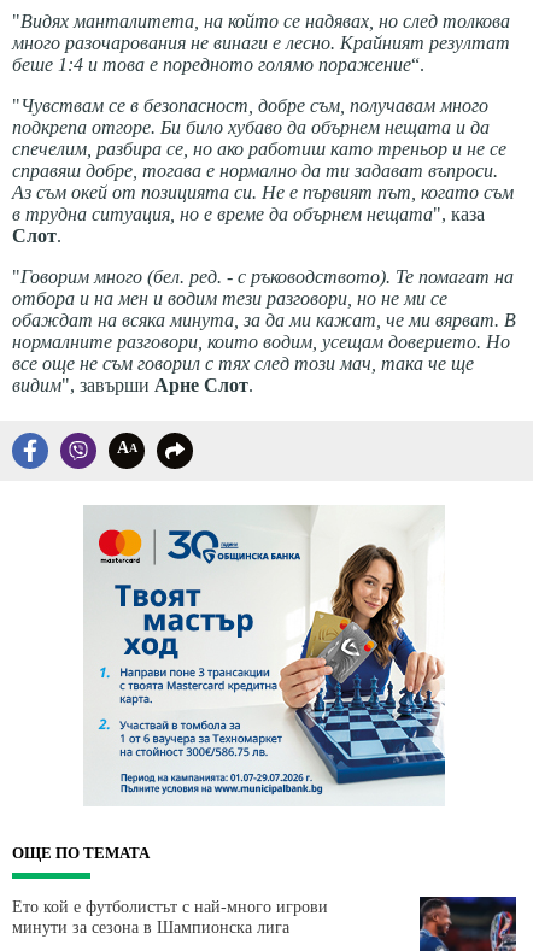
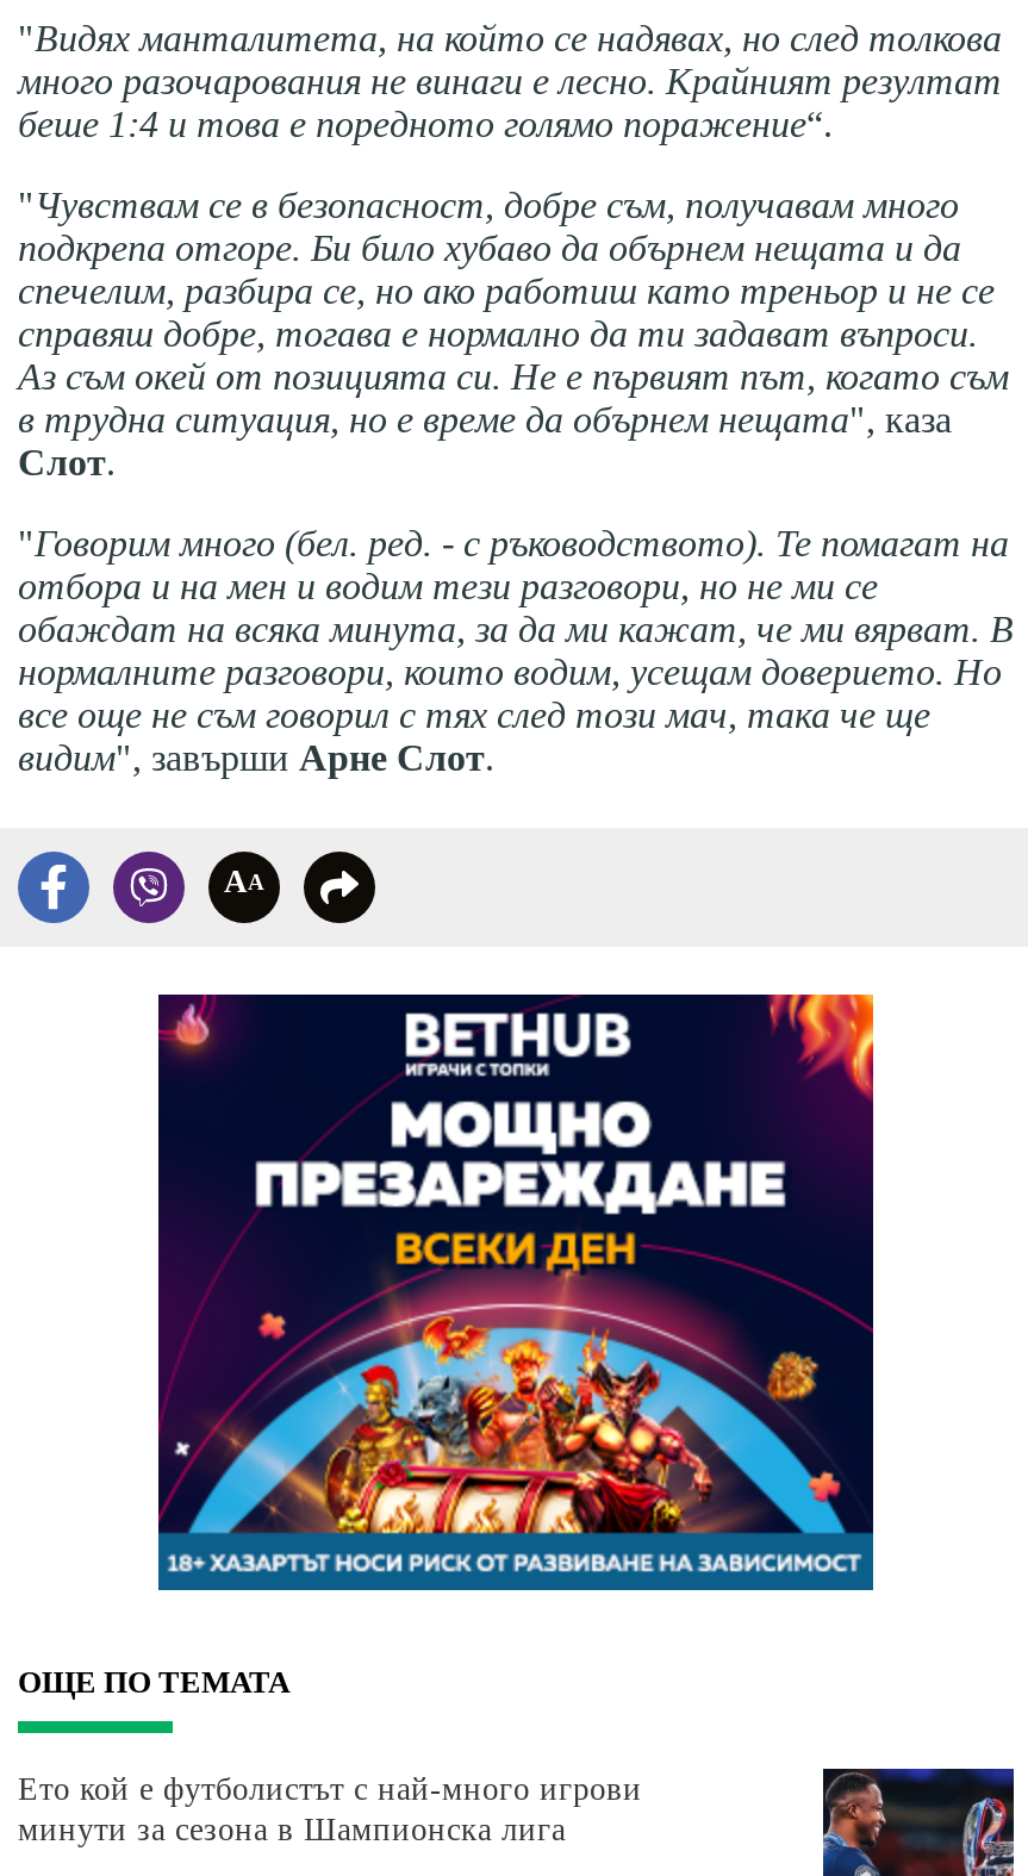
- [image]
+ [image]
